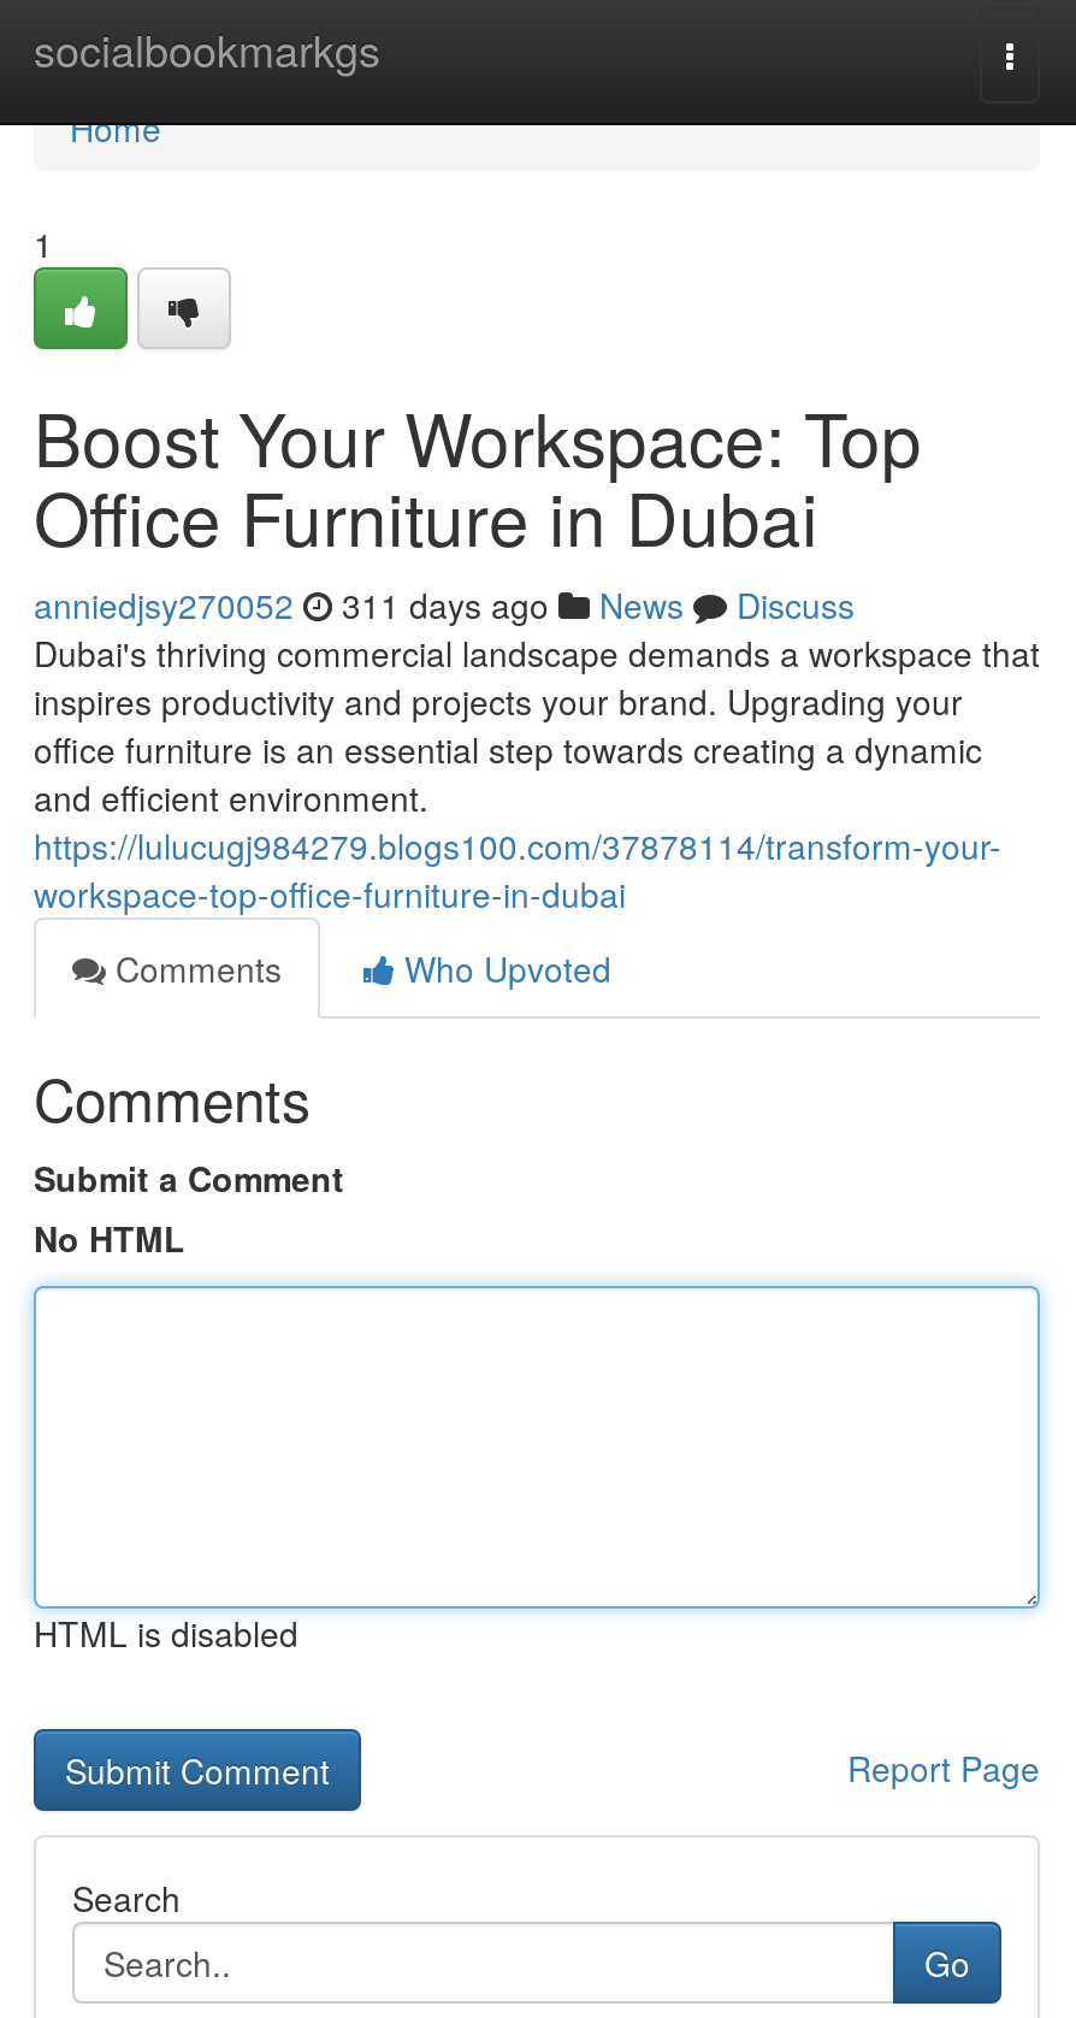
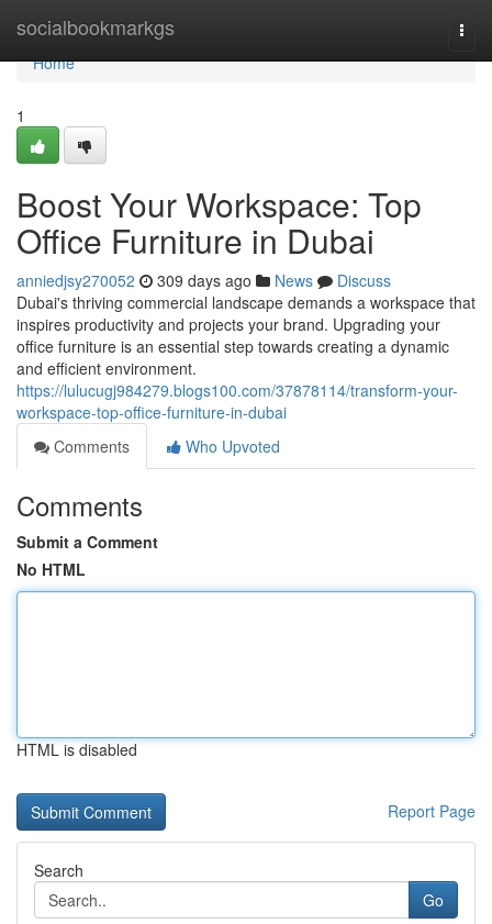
- anniedjsy270052 311 days ago News Discuss
+ anniedjsy270052 309 days ago News Discuss
